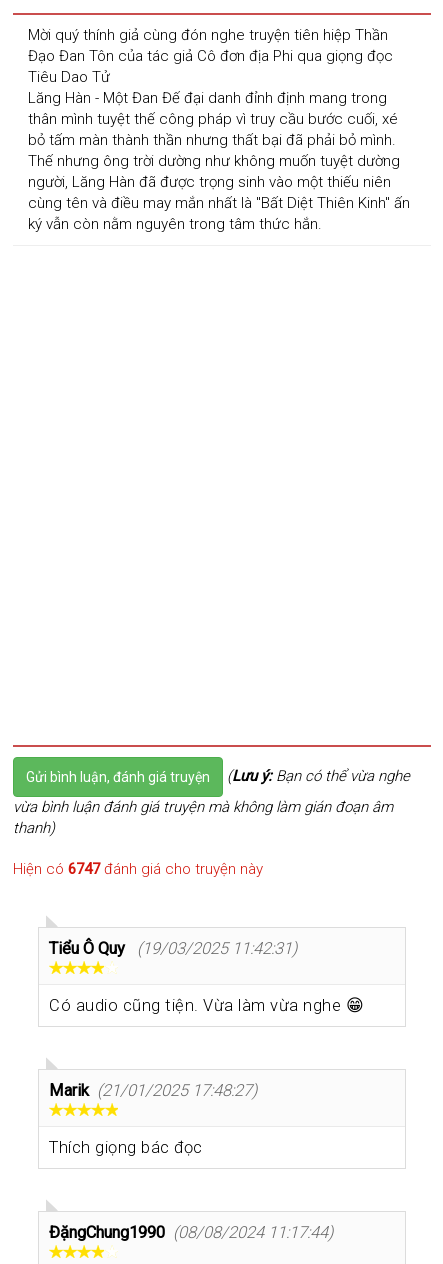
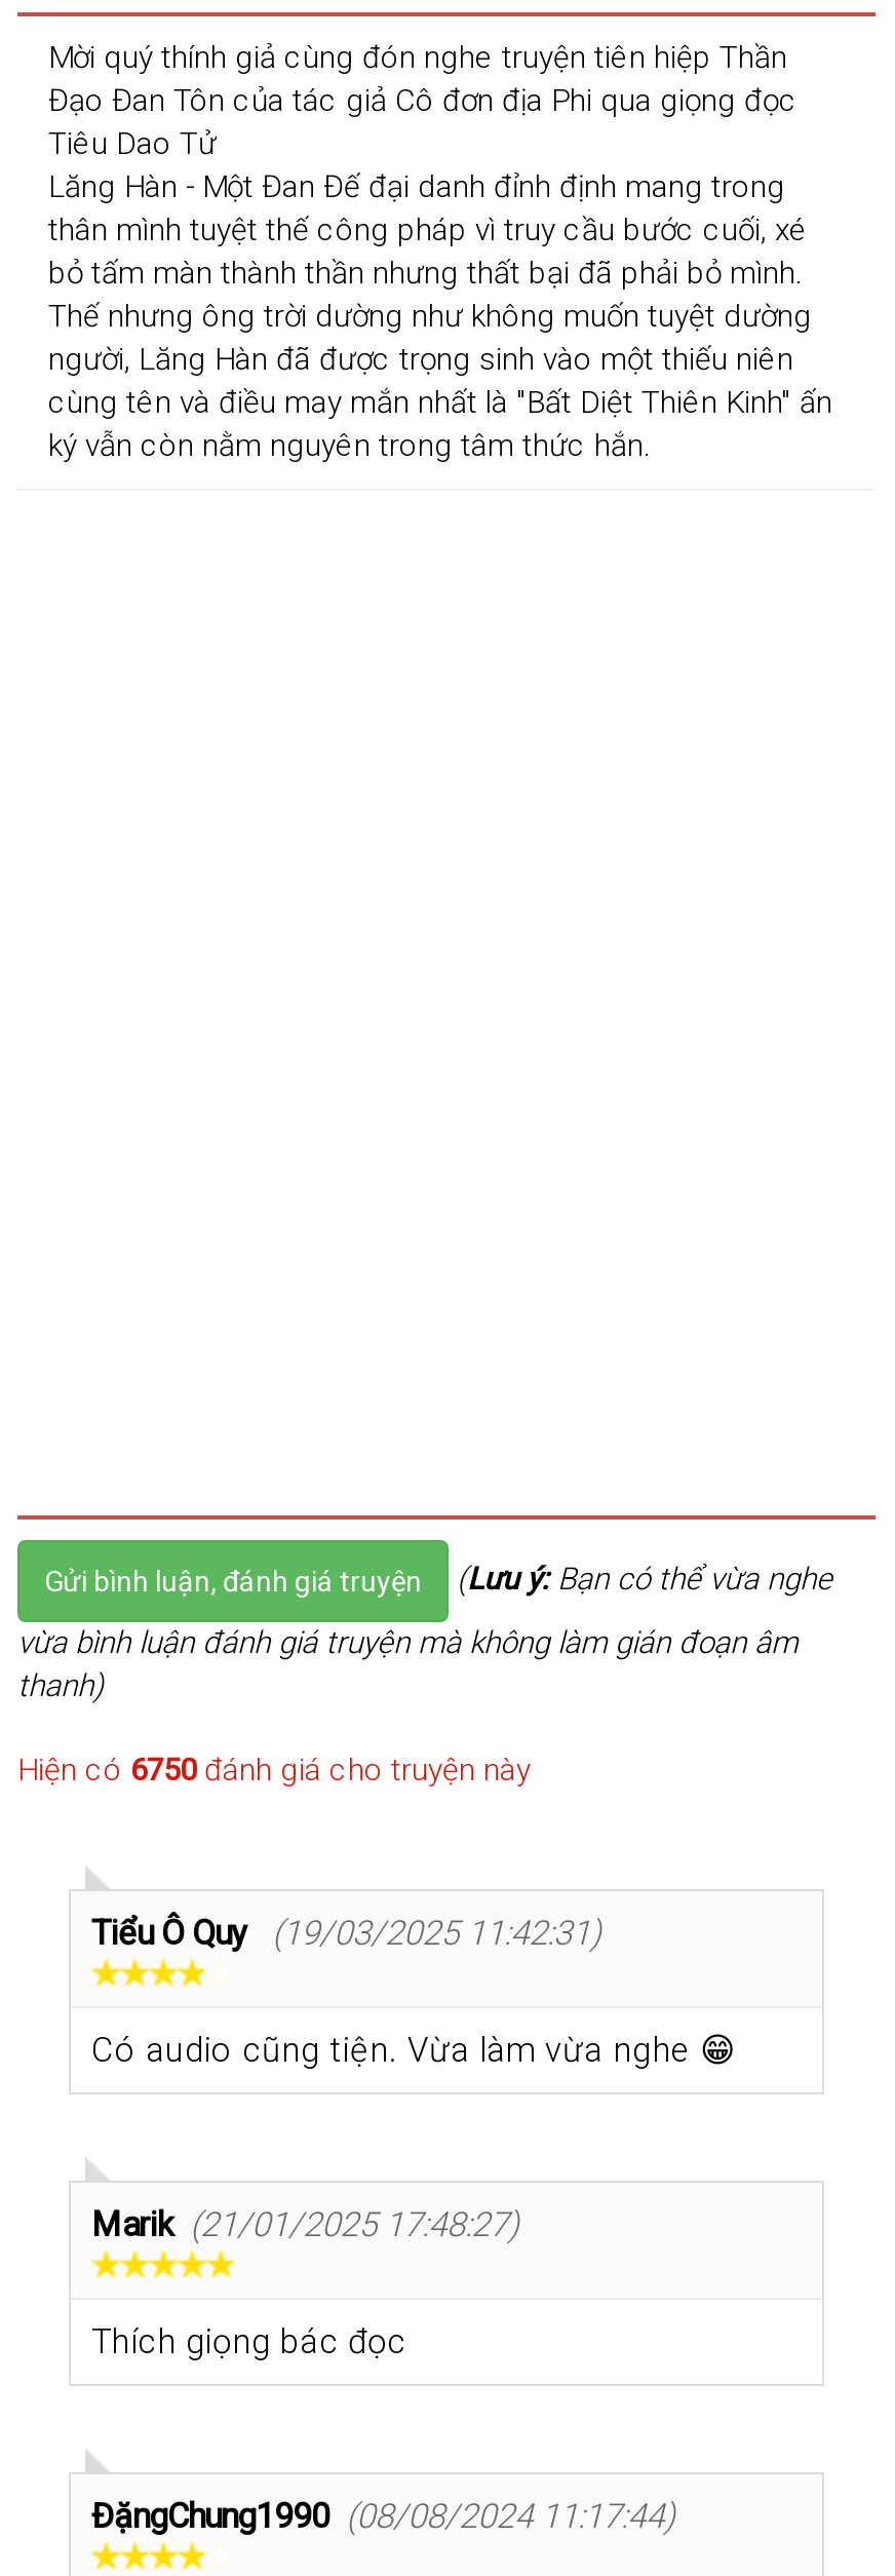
- Hiện có 6747 đánh giá cho truyện này
+ Hiện có 6750 đánh giá cho truyện này
